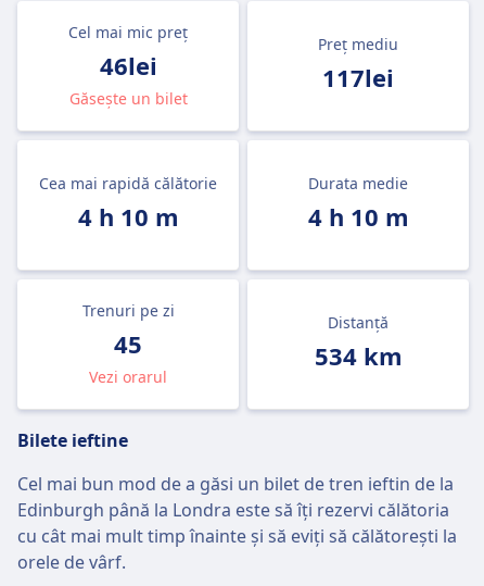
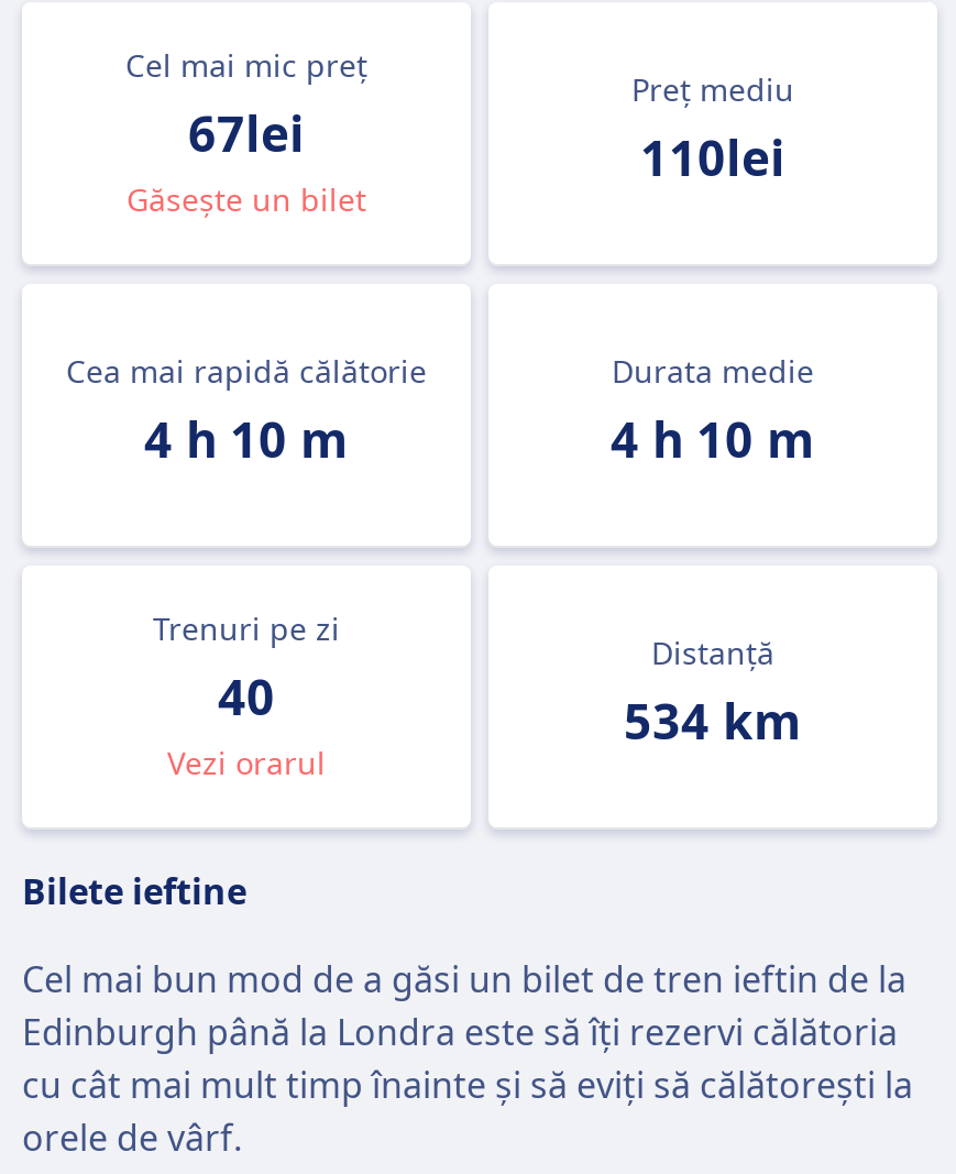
- 46lei
+ 67lei

- 117lei
+ 110lei

- 45
+ 40
